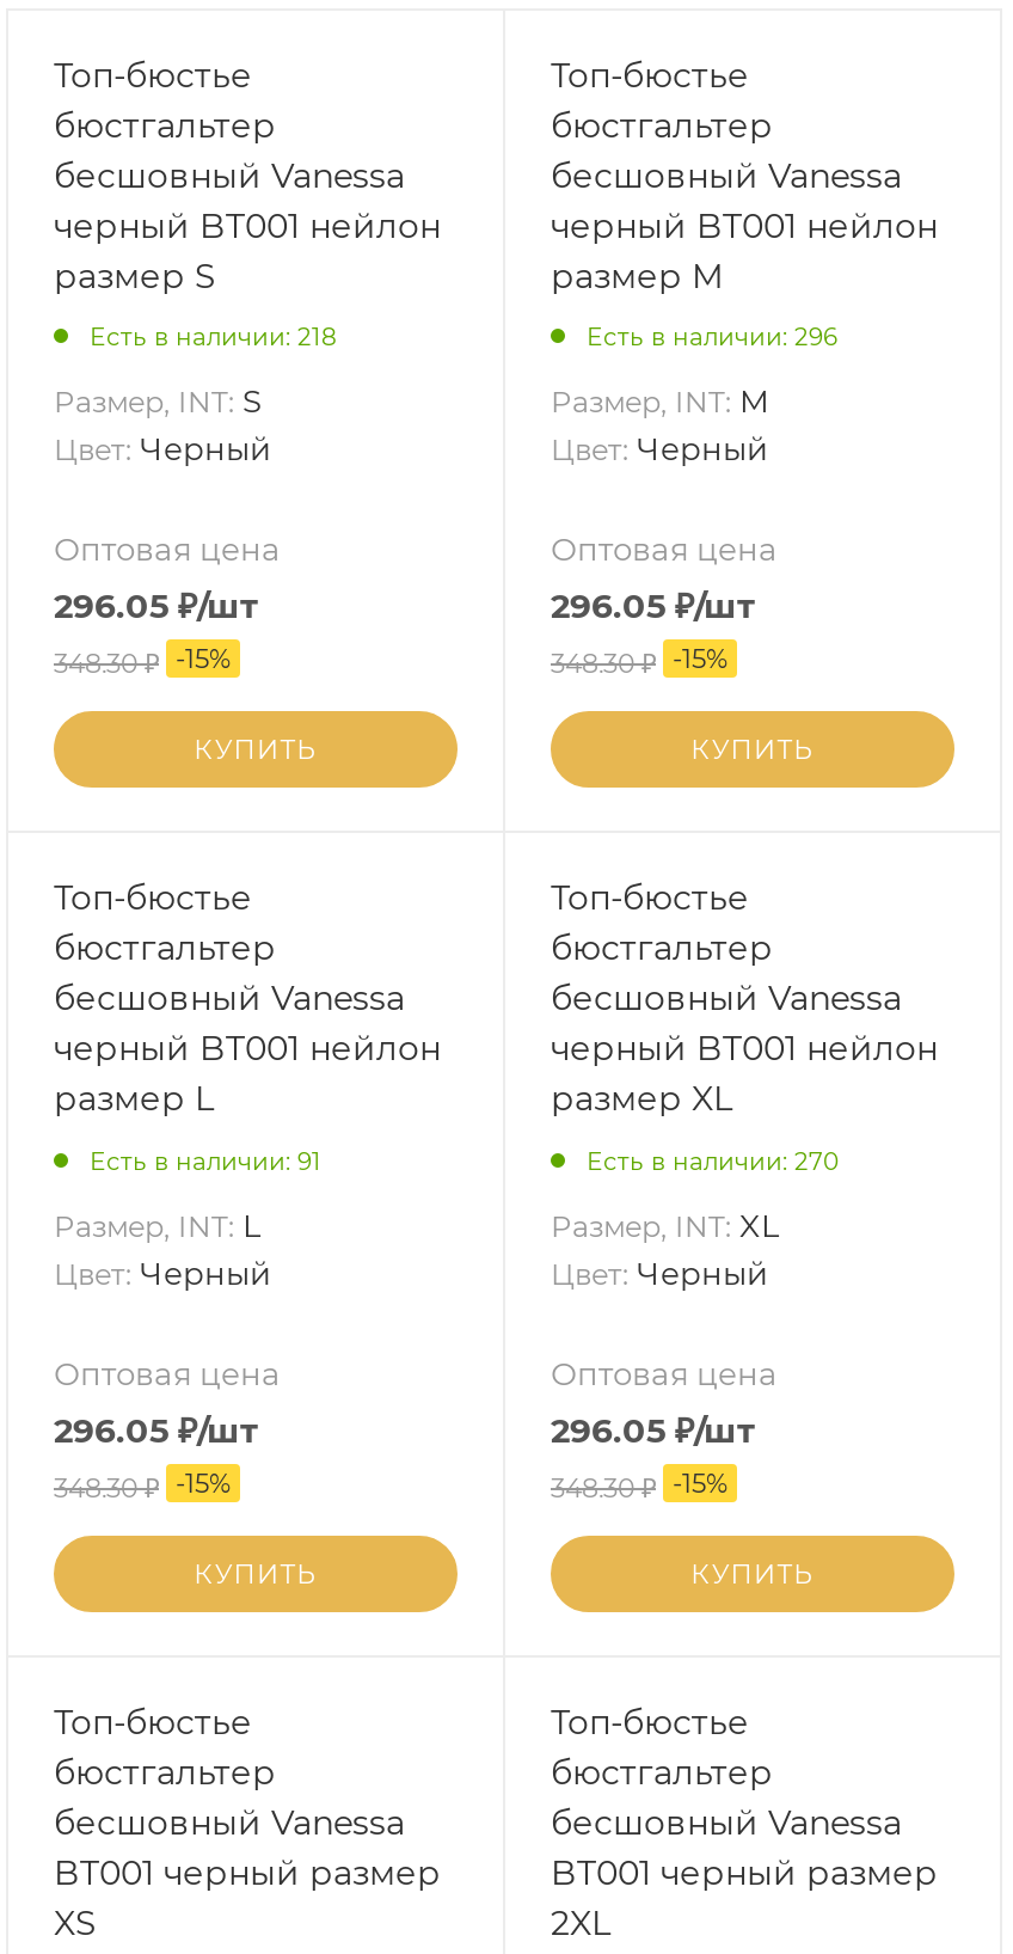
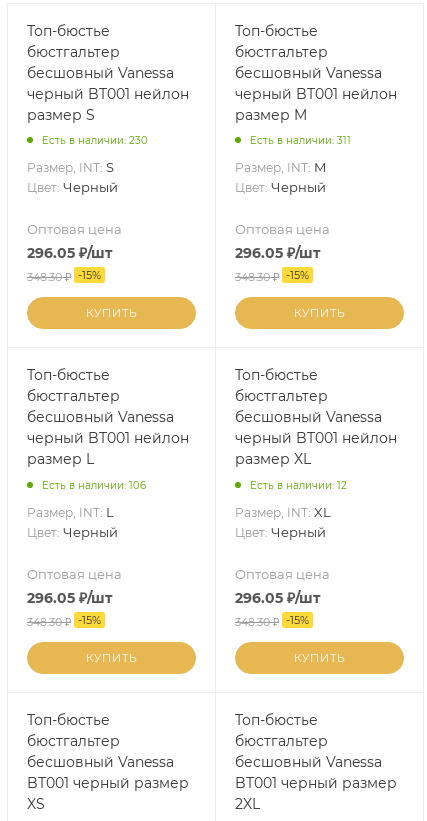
- Есть в наличии: 218
+ Есть в наличии: 230

- Есть в наличии: 296
+ Есть в наличии: 311

- Есть в наличии: 91
+ Есть в наличии: 106

- Есть в наличии: 270
+ Есть в наличии: 12
